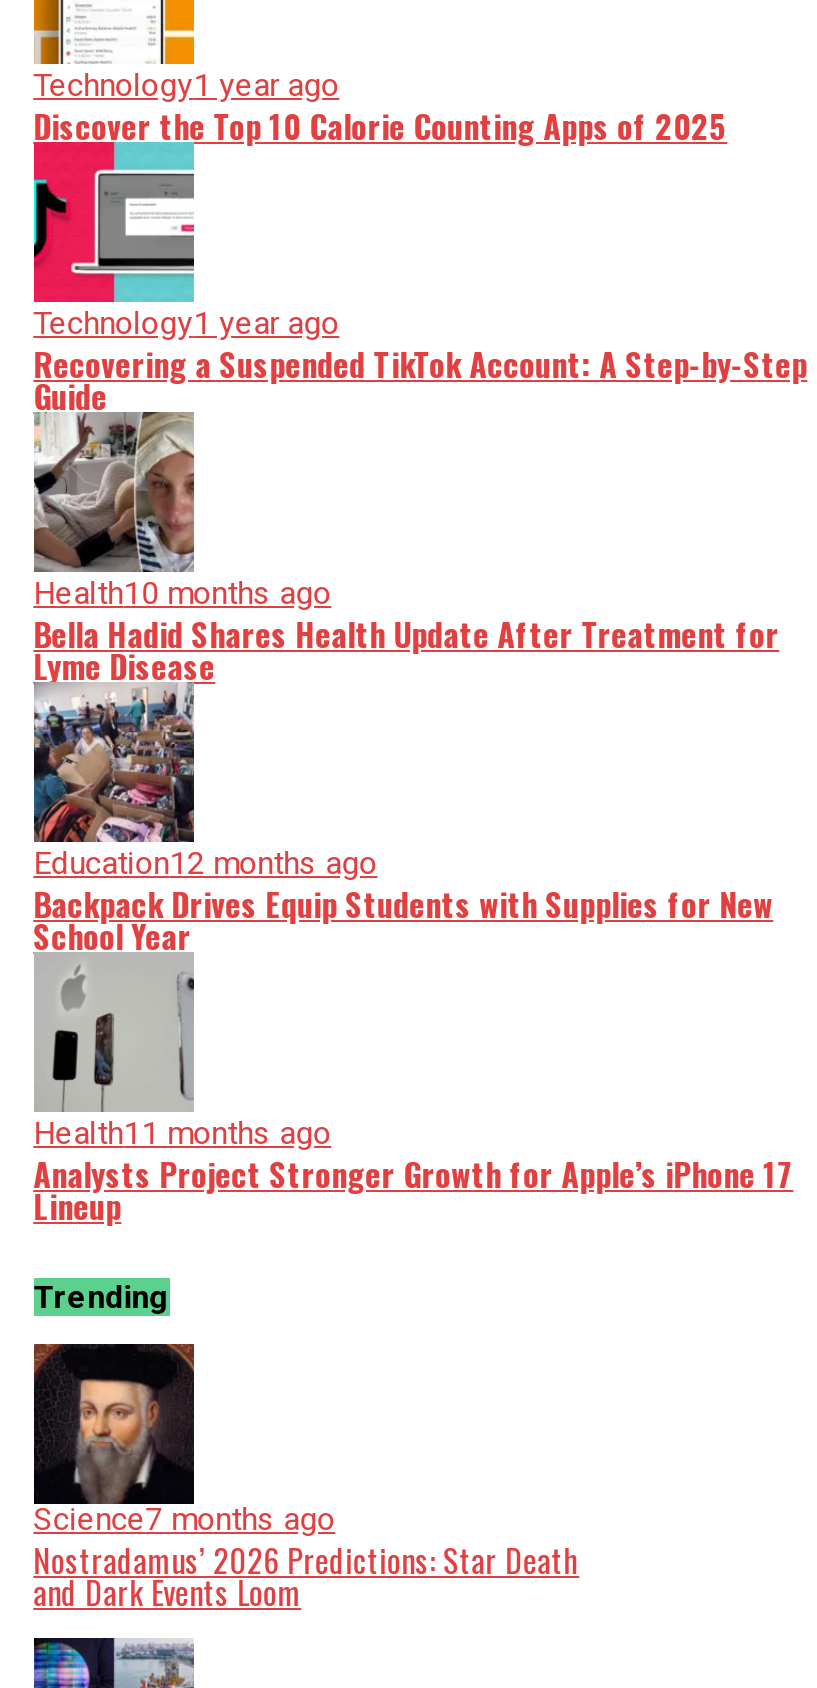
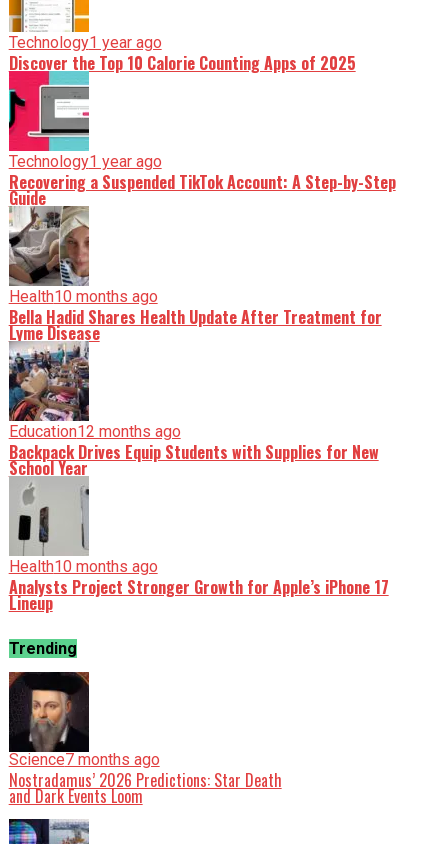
- Health11 months ago
+ Health10 months ago
